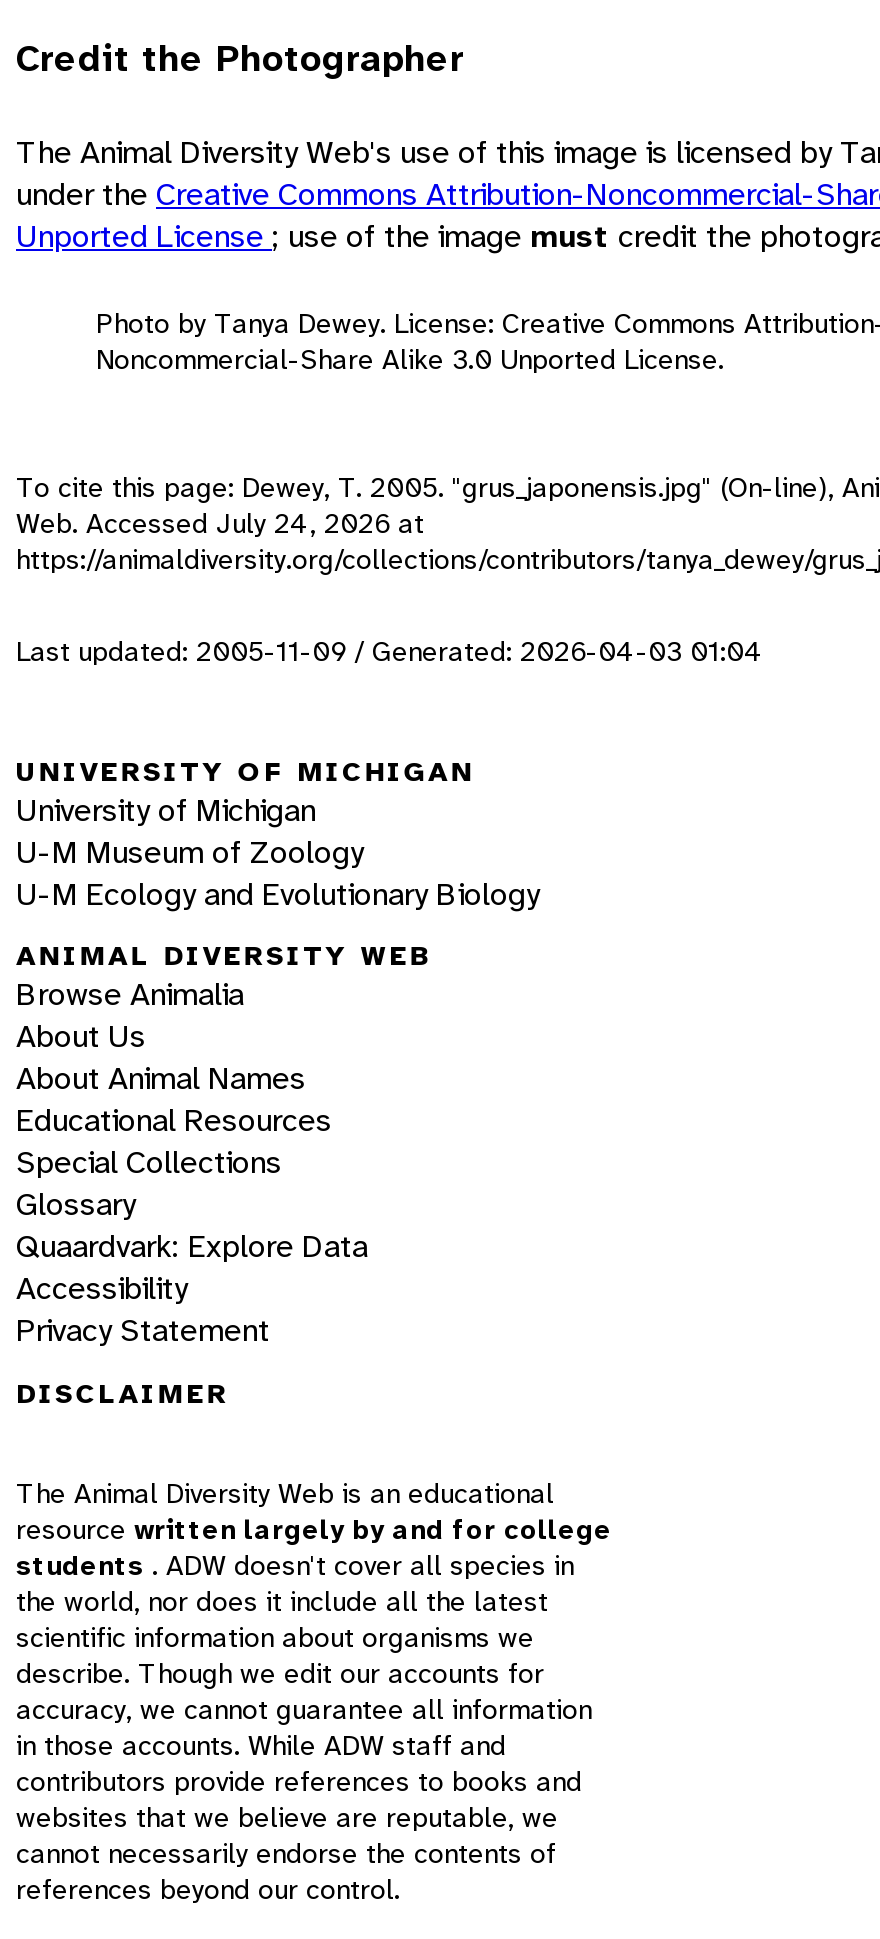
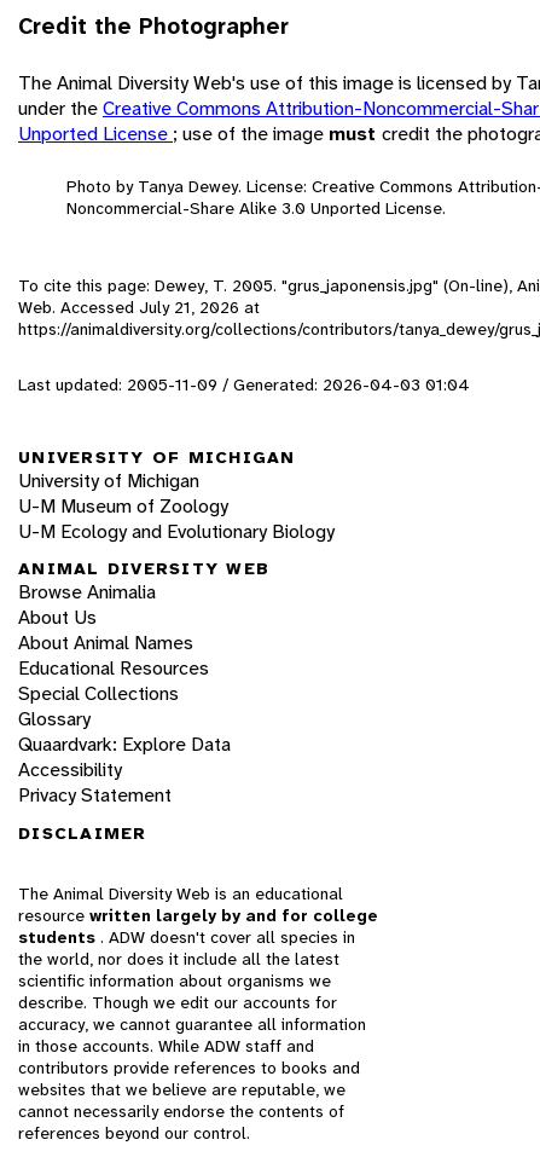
- Web. Accessed July 24, 2026 at
+ Web. Accessed July 21, 2026 at
